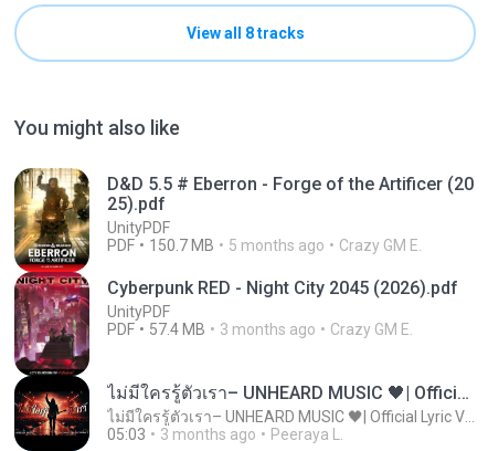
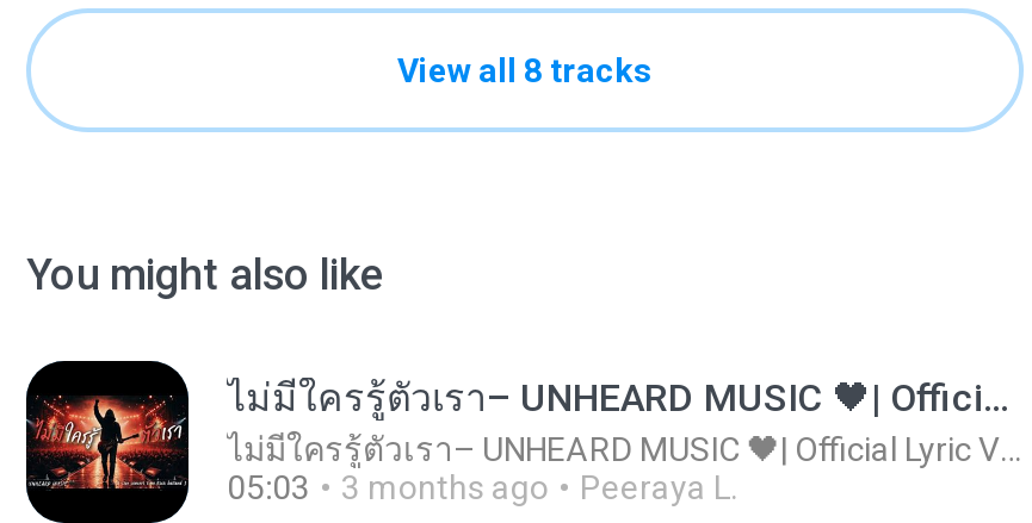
- [image]
- D&D 5.5 # Eberron - Forge of the Artificer (20
- 25).pdf
- UnityPDF
- PDF
- 150.7 MB
- 5 months ago
- Crazy GM E.
- Cyberpunk RED - Night City 2045 (2026).pdf
- UnityPDF
- PDF
- 57.4 MB
- 3 months ago
- Crazy GM E.
